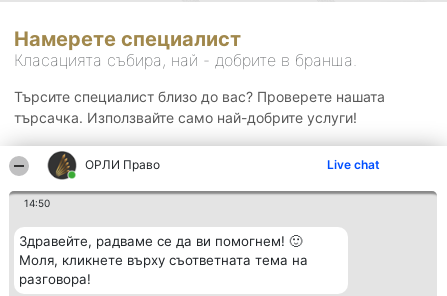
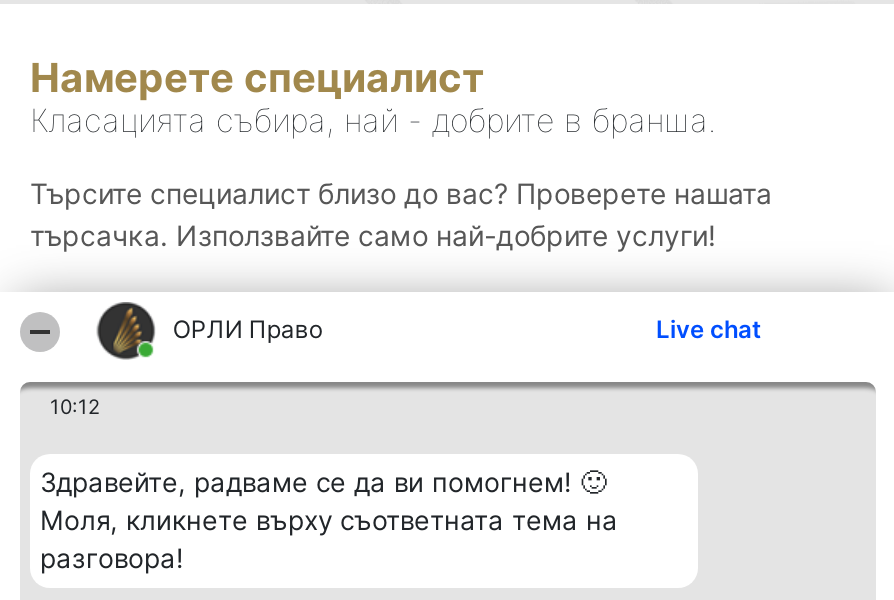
- 14:50
+ 10:12
